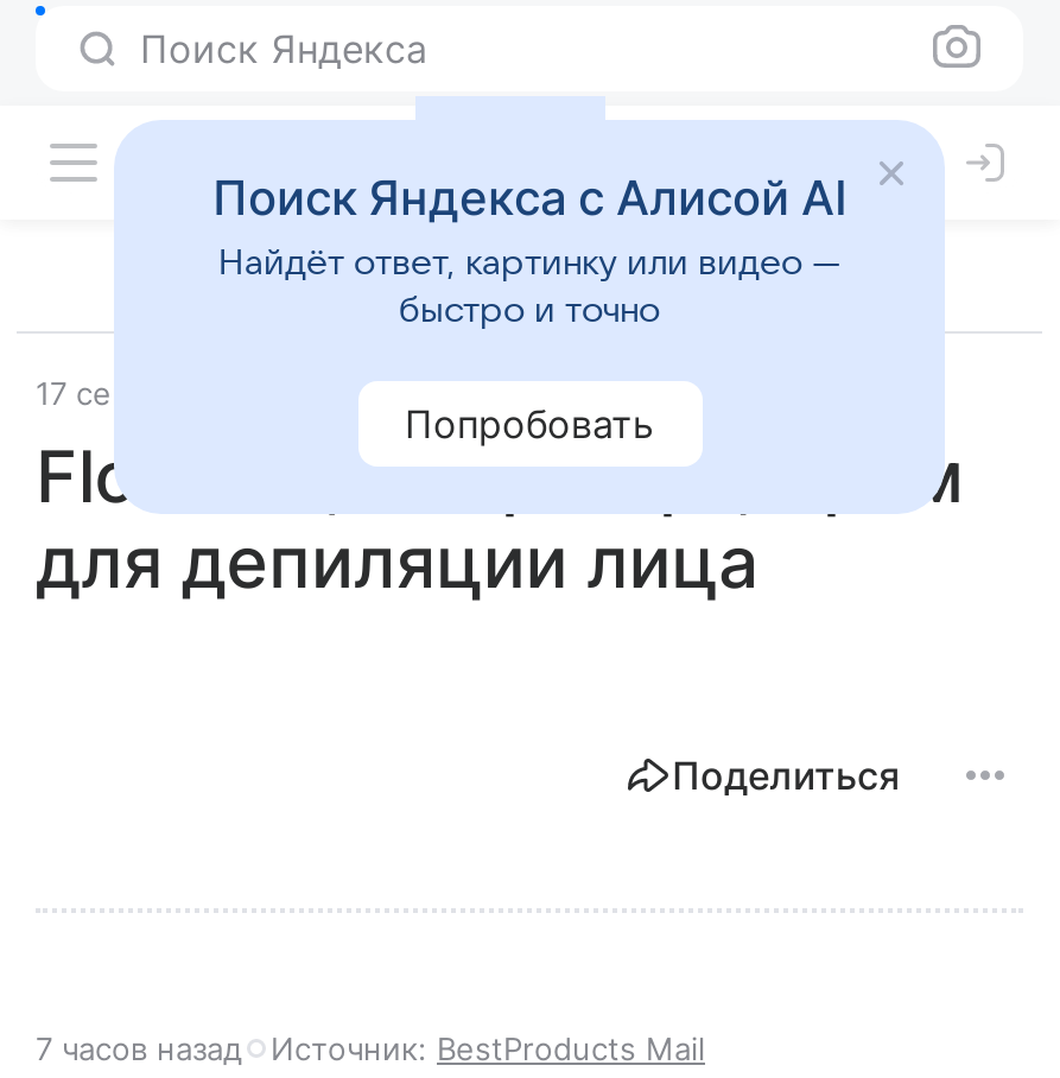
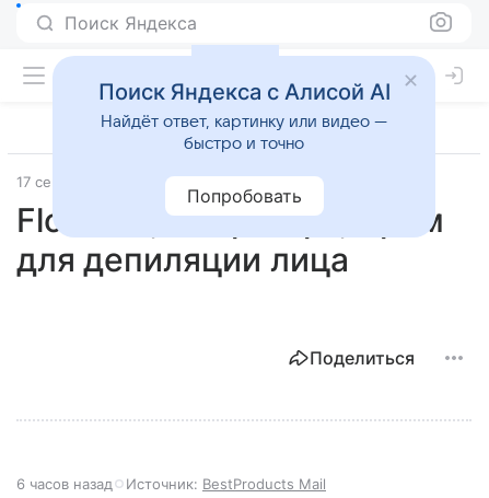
- 7 часов назад Источник: BestProducts Mail
+ 6 часов назад Источник: BestProducts Mail
